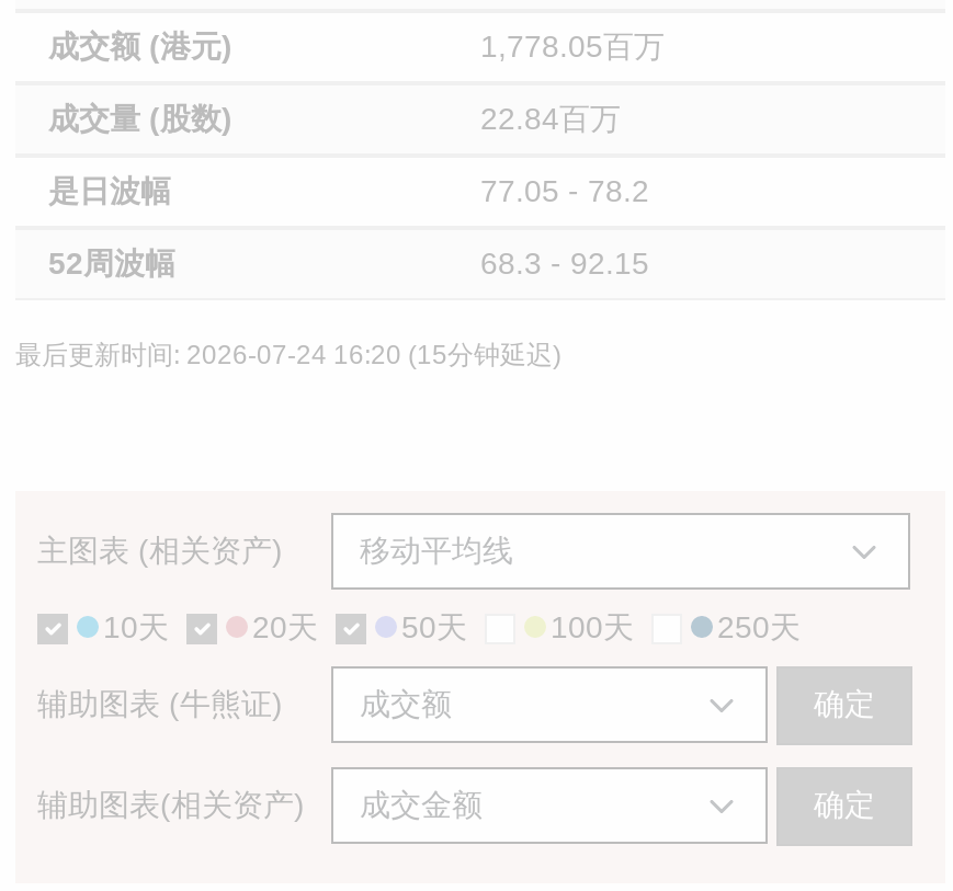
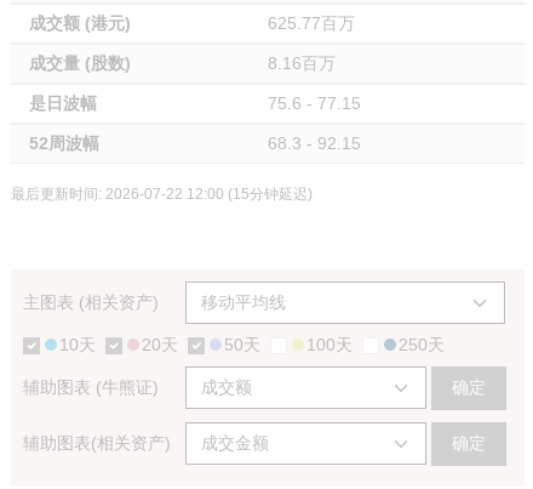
- 1,778.05百万
+ 625.77百万

- 22.84百万
+ 8.16百万

- 77.05 - 78.2
+ 75.6 - 77.15

- 最后更新时间: 2026-07-24 16:20 (15分钟延迟)
+ 最后更新时间: 2026-07-22 12:00 (15分钟延迟)
